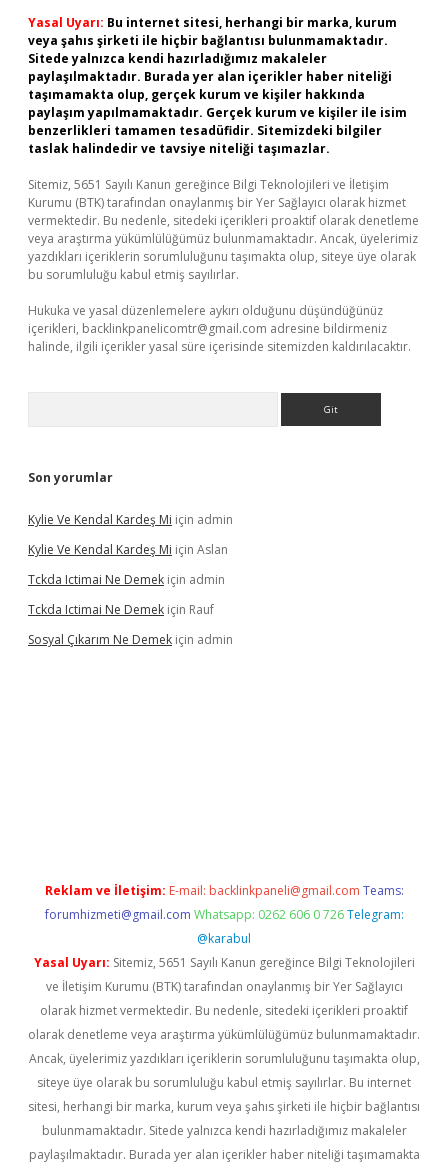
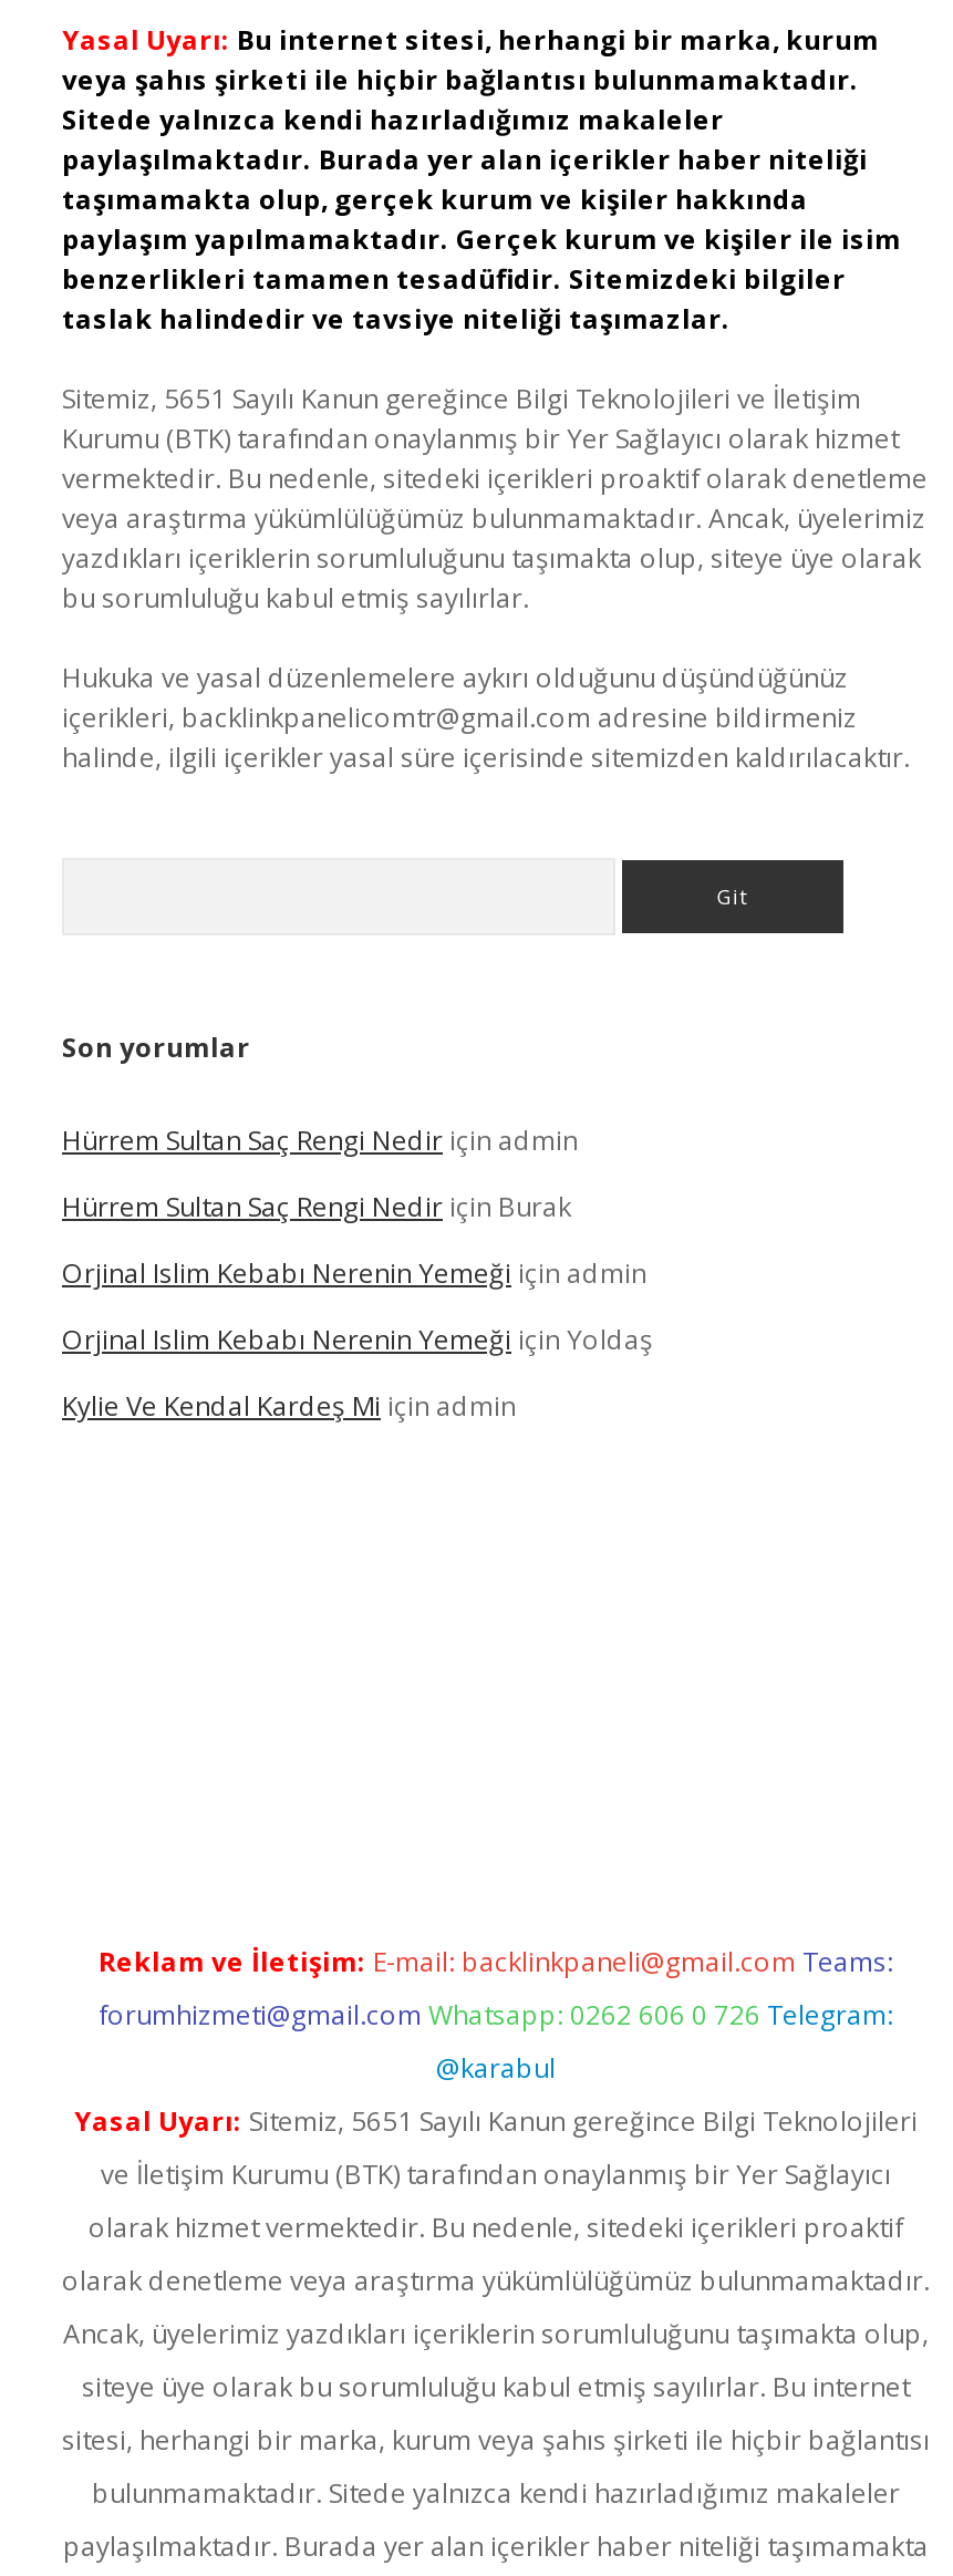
+ Hürrem Sultan Saç Rengi Nedir için admin
+ Hürrem Sultan Saç Rengi Nedir için Burak
+ Orjinal Islim Kebabı Nerenin Yemeği için admin
+ Orjinal Islim Kebabı Nerenin Yemeği için Yoldaş

moved down: Kylie Ve Kendal Kardeş Mi için admin

- Kylie Ve Kendal Kardeş Mi için Aslan
- Tckda Ictimai Ne Demek için admin
- Tckda Ictimai Ne Demek için Rauf
- Sosyal Çıkarım Ne Demek için admin
